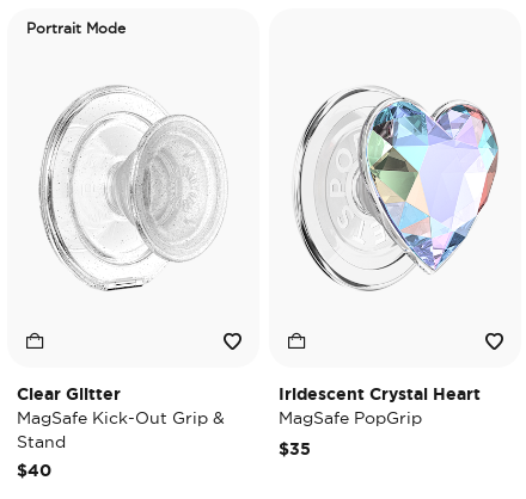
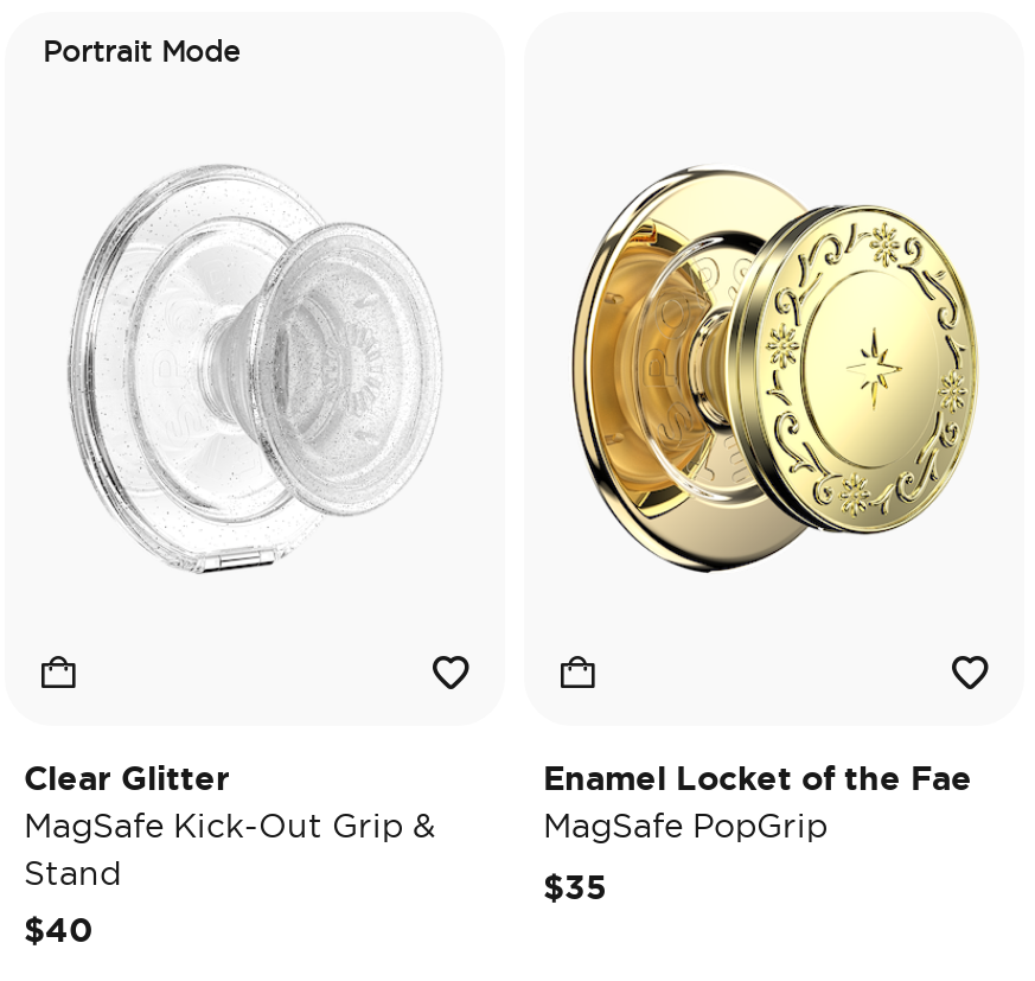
- [image]
+ [image]

- Iridescent Crystal Heart
+ Enamel Locket of the Fae
